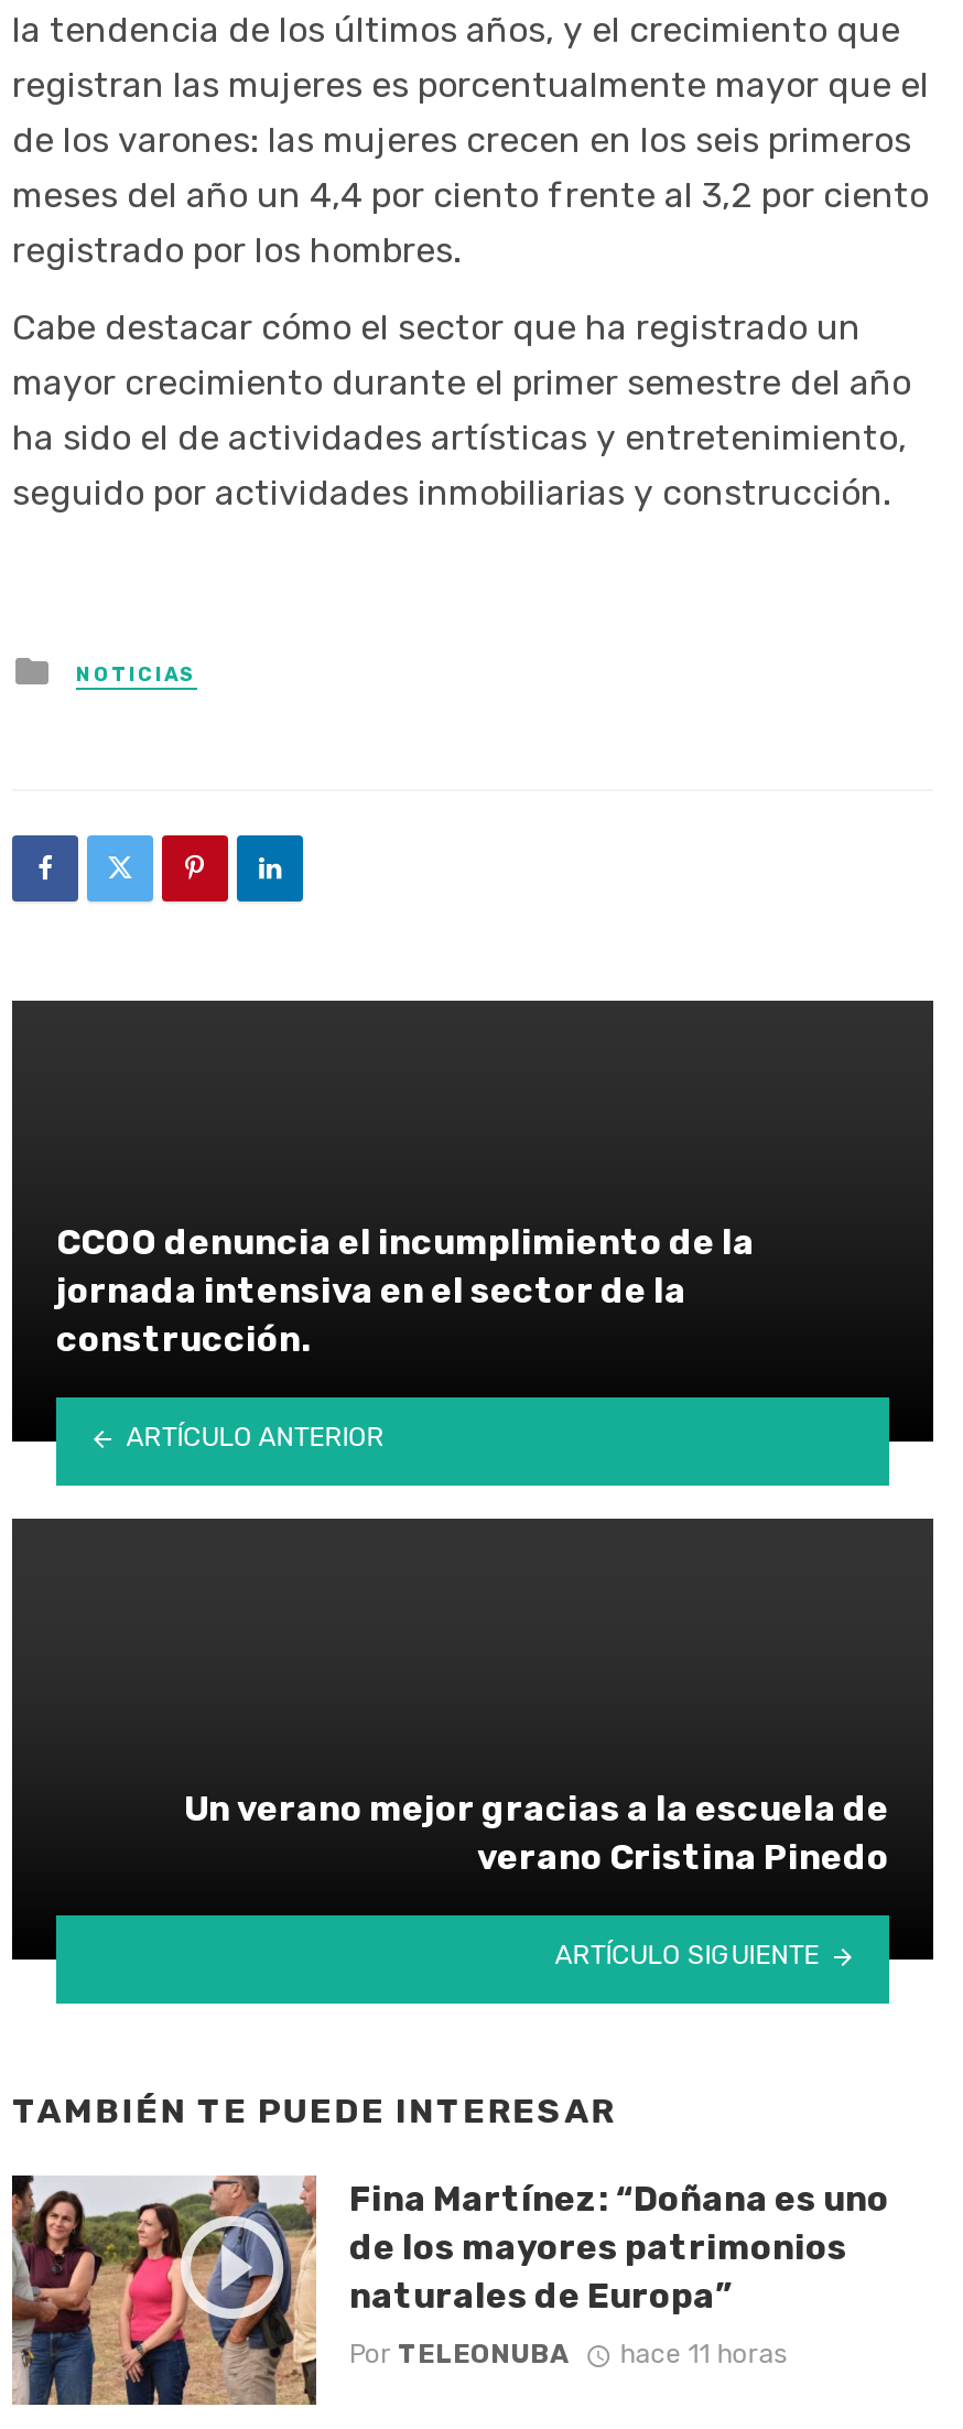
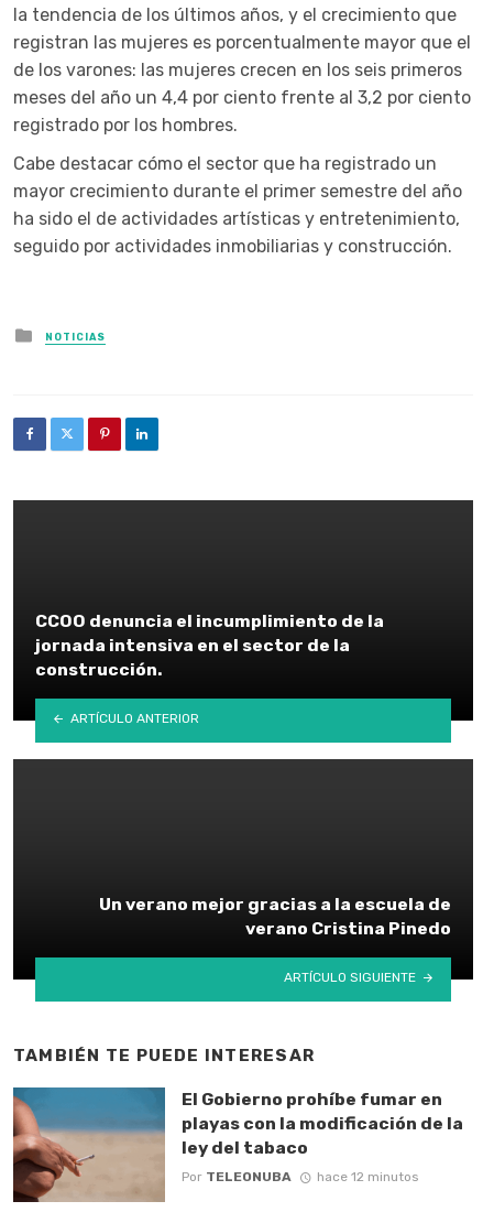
- [image]
- Fina Martínez: “Doñana es uno
- de los mayores patrimonios
- naturales de Europa”
+ [image]
+ El Gobierno prohíbe fumar en
+ playas con la modificación de la
+ ley del tabaco

- Por TELEONUBA hace 11 horas
+ Por TELEONUBA hace 12 minutos
